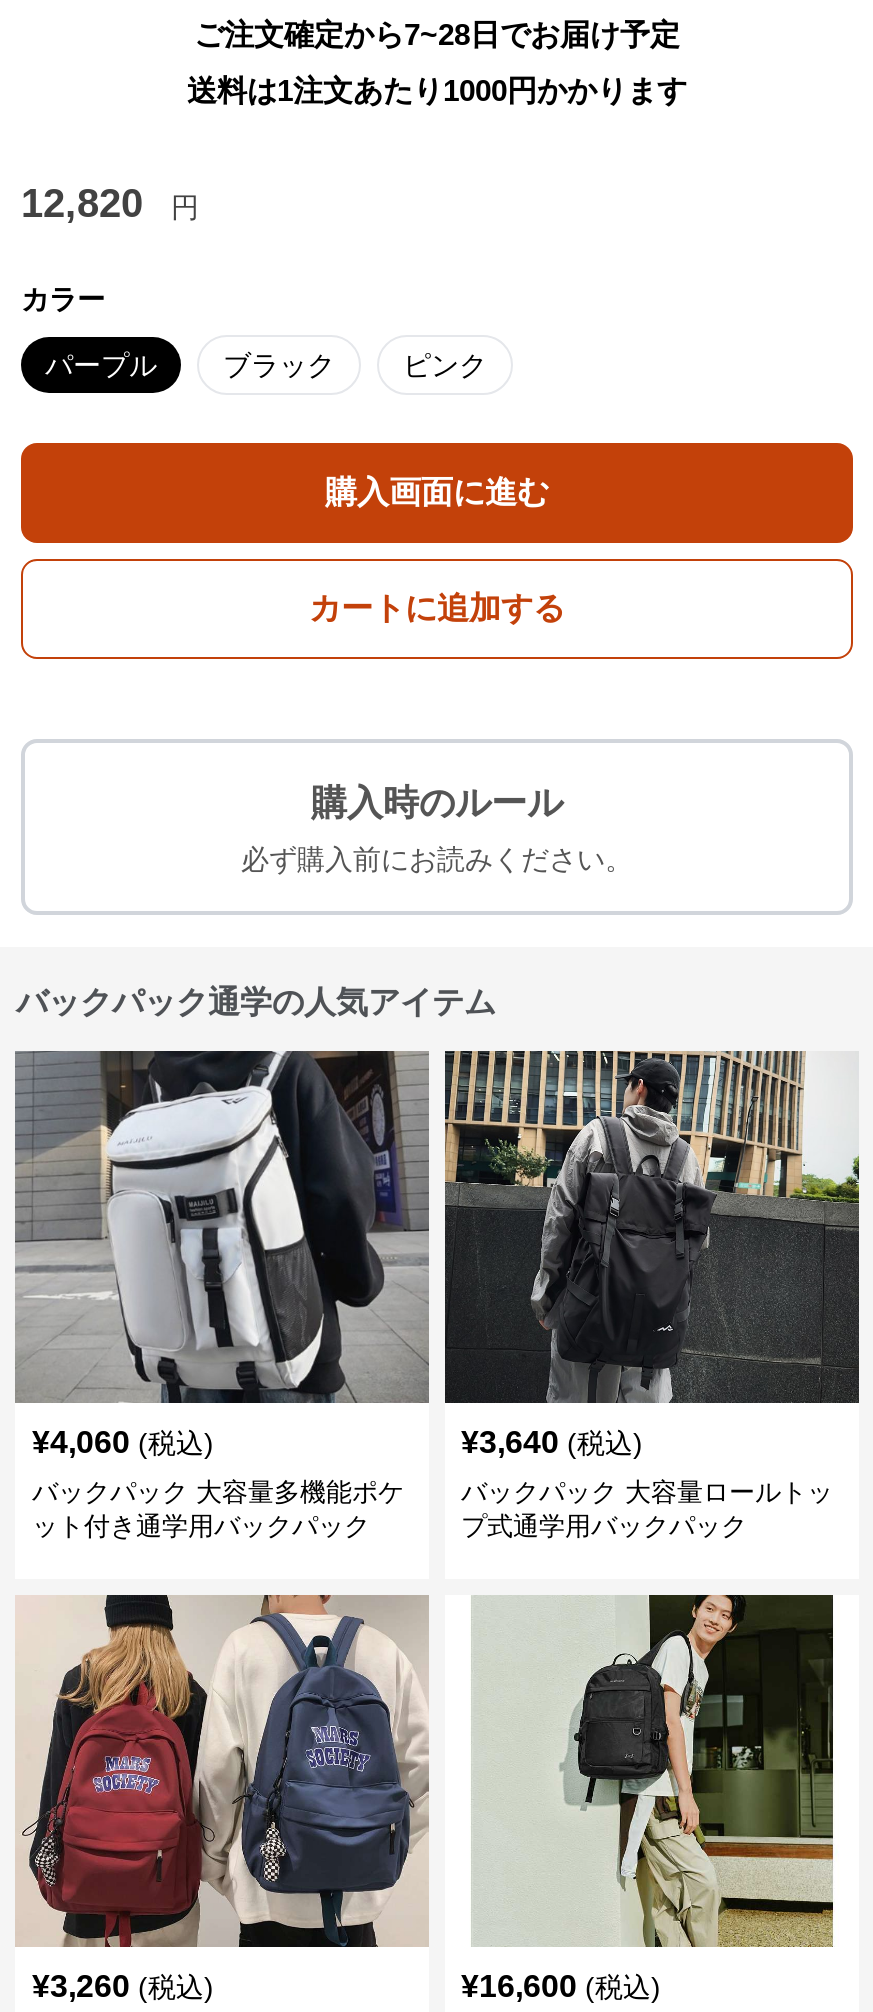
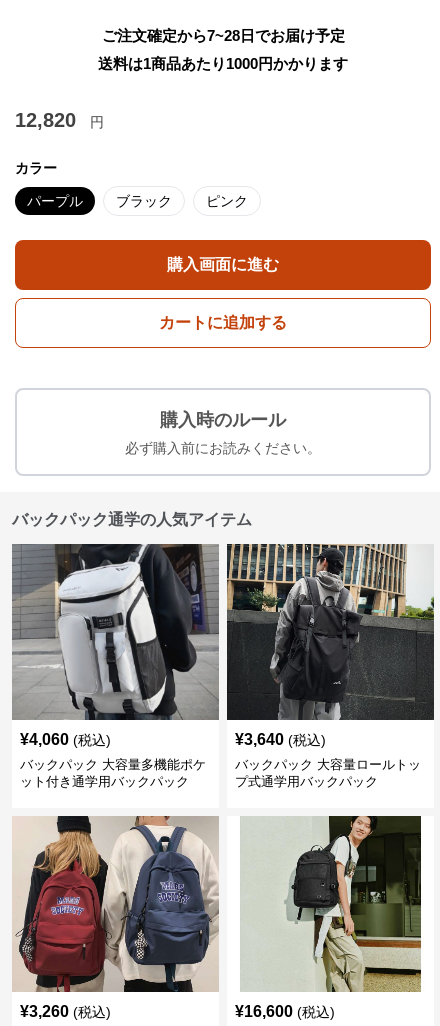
- 送料は1注文あたり1000円かかります
+ 送料は1商品あたり1000円かかります
